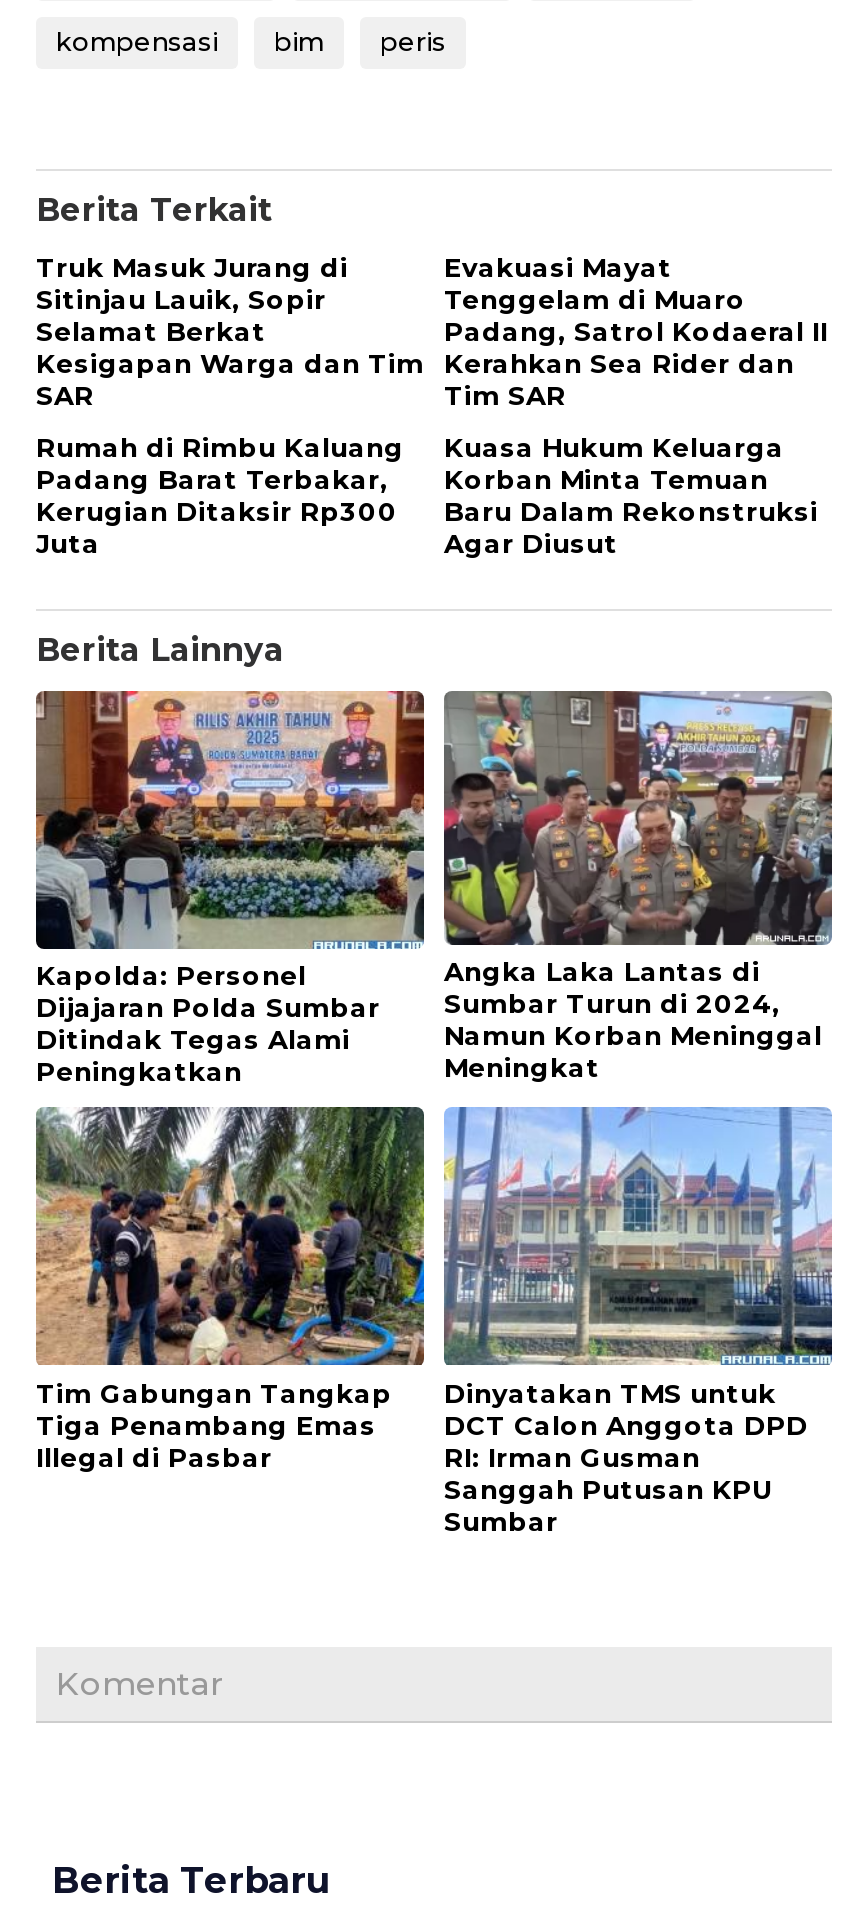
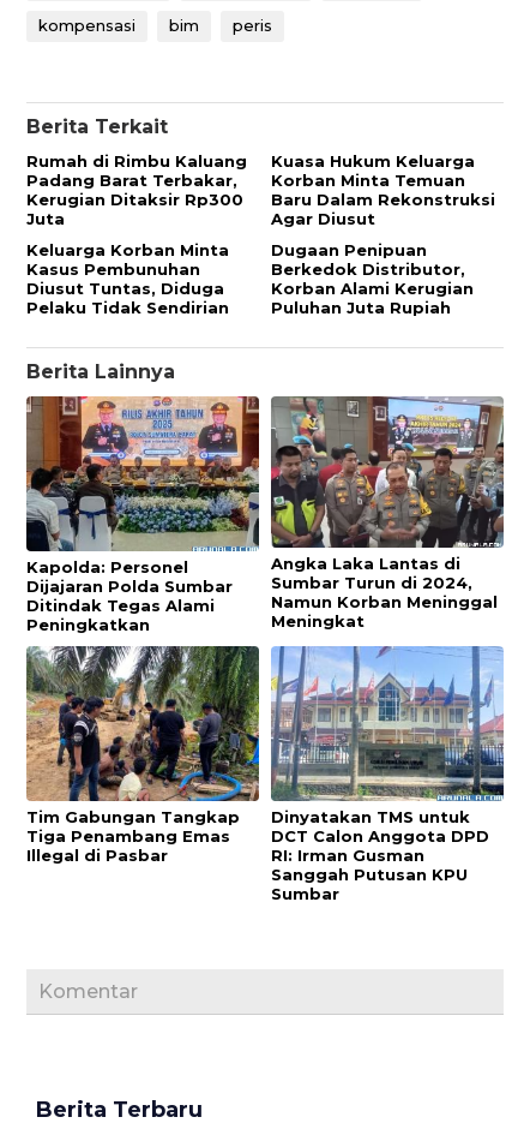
- Truk Masuk Jurang di
- Sitinjau Lauik, Sopir
- Selamat Berkat
- Kesigapan Warga dan Tim
- SAR

- Evakuasi Mayat
- Tenggelam di Muaro
- Padang, Satrol Kodaeral II
- Kerahkan Sea Rider dan
- Tim SAR

moved up: Rumah di Rimbu Kaluang | Padang Barat Terbakar, | Kerugian Ditaksir Rp300 | Juta | Kuasa Hukum Keluarga | Korban Minta Temuan | Baru Dalam Rekonstruksi | Agar Diusut

+ Keluarga Korban Minta
+ Kasus Pembunuhan
+ Diusut Tuntas, Diduga
+ Pelaku Tidak Sendirian

+ Dugaan Penipuan
+ Berkedok Distributor,
+ Korban Alami Kerugian
+ Puluhan Juta Rupiah
